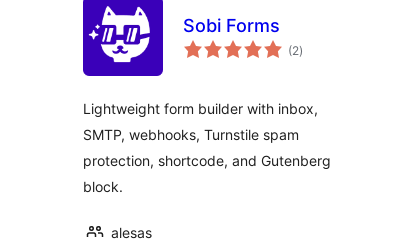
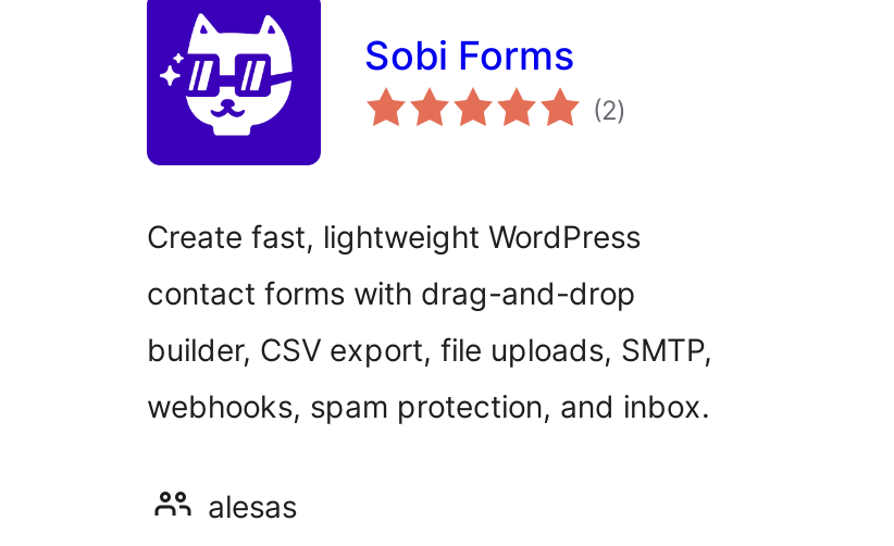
- Lightweight form builder with inbox,
+ Create fast, lightweight WordPress

- SMTP, webhooks, Turnstile spam
+ contact forms with drag-and-drop

- protection, shortcode, and Gutenberg
+ builder, CSV export, file uploads, SMTP,

- block.
+ webhooks, spam protection, and inbox.
